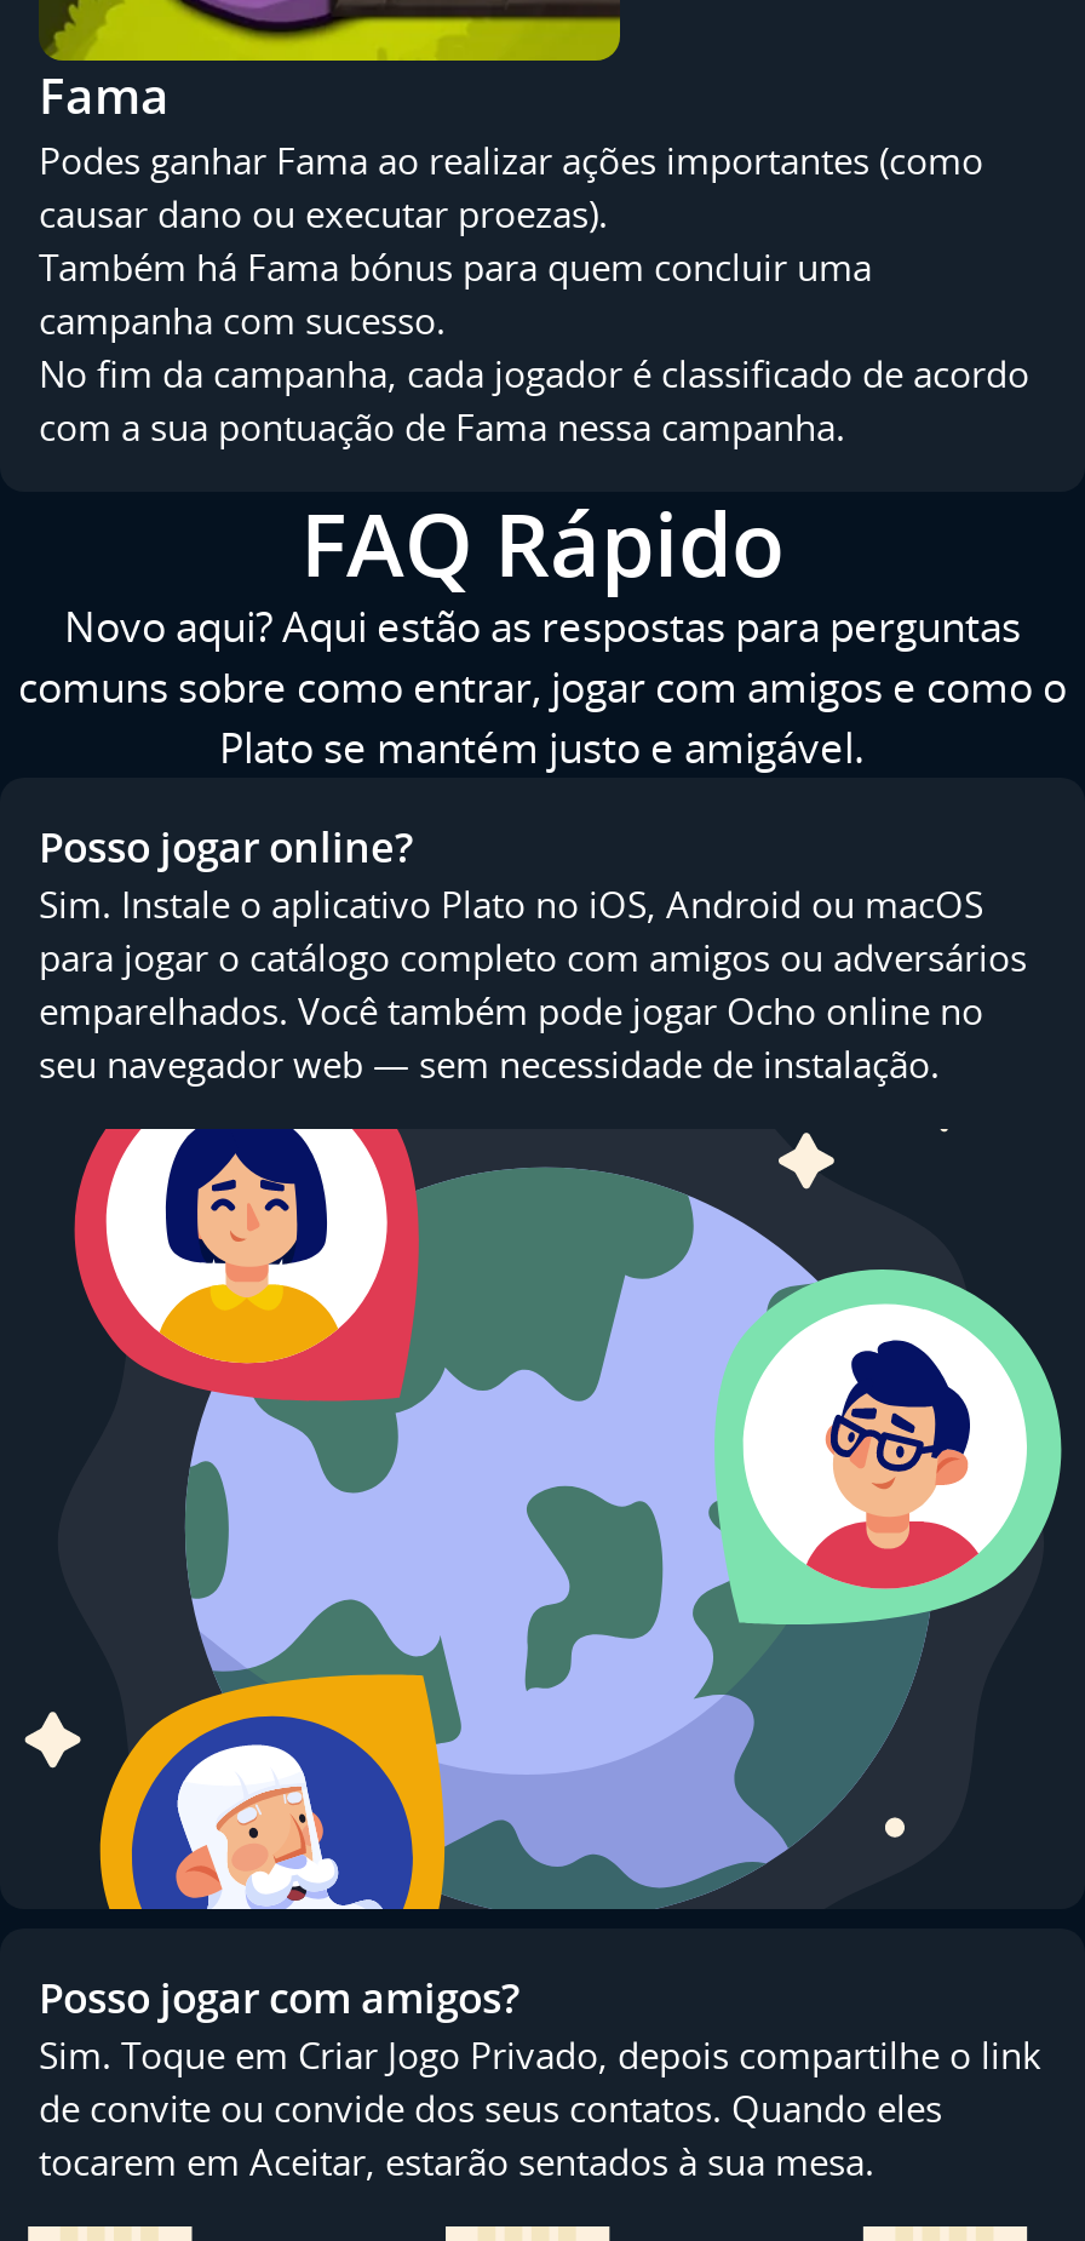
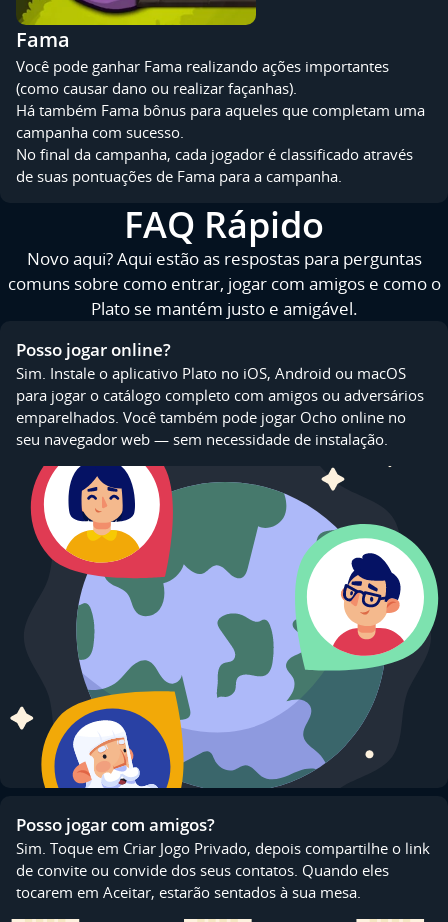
- Podes ganhar Fama ao realizar ações importantes (como
- causar dano ou executar proezas).
- Também há Fama bónus para quem concluir uma
+ Você pode ganhar Fama realizando ações importantes
+ (como causar dano ou realizar façanhas).
+ Há também Fama bônus para aqueles que completam uma

- No fim da campanha, cada jogador é classificado de acordo
- com a sua pontuação de Fama nessa campanha.
+ No final da campanha, cada jogador é classificado através
+ de suas pontuações de Fama para a campanha.
